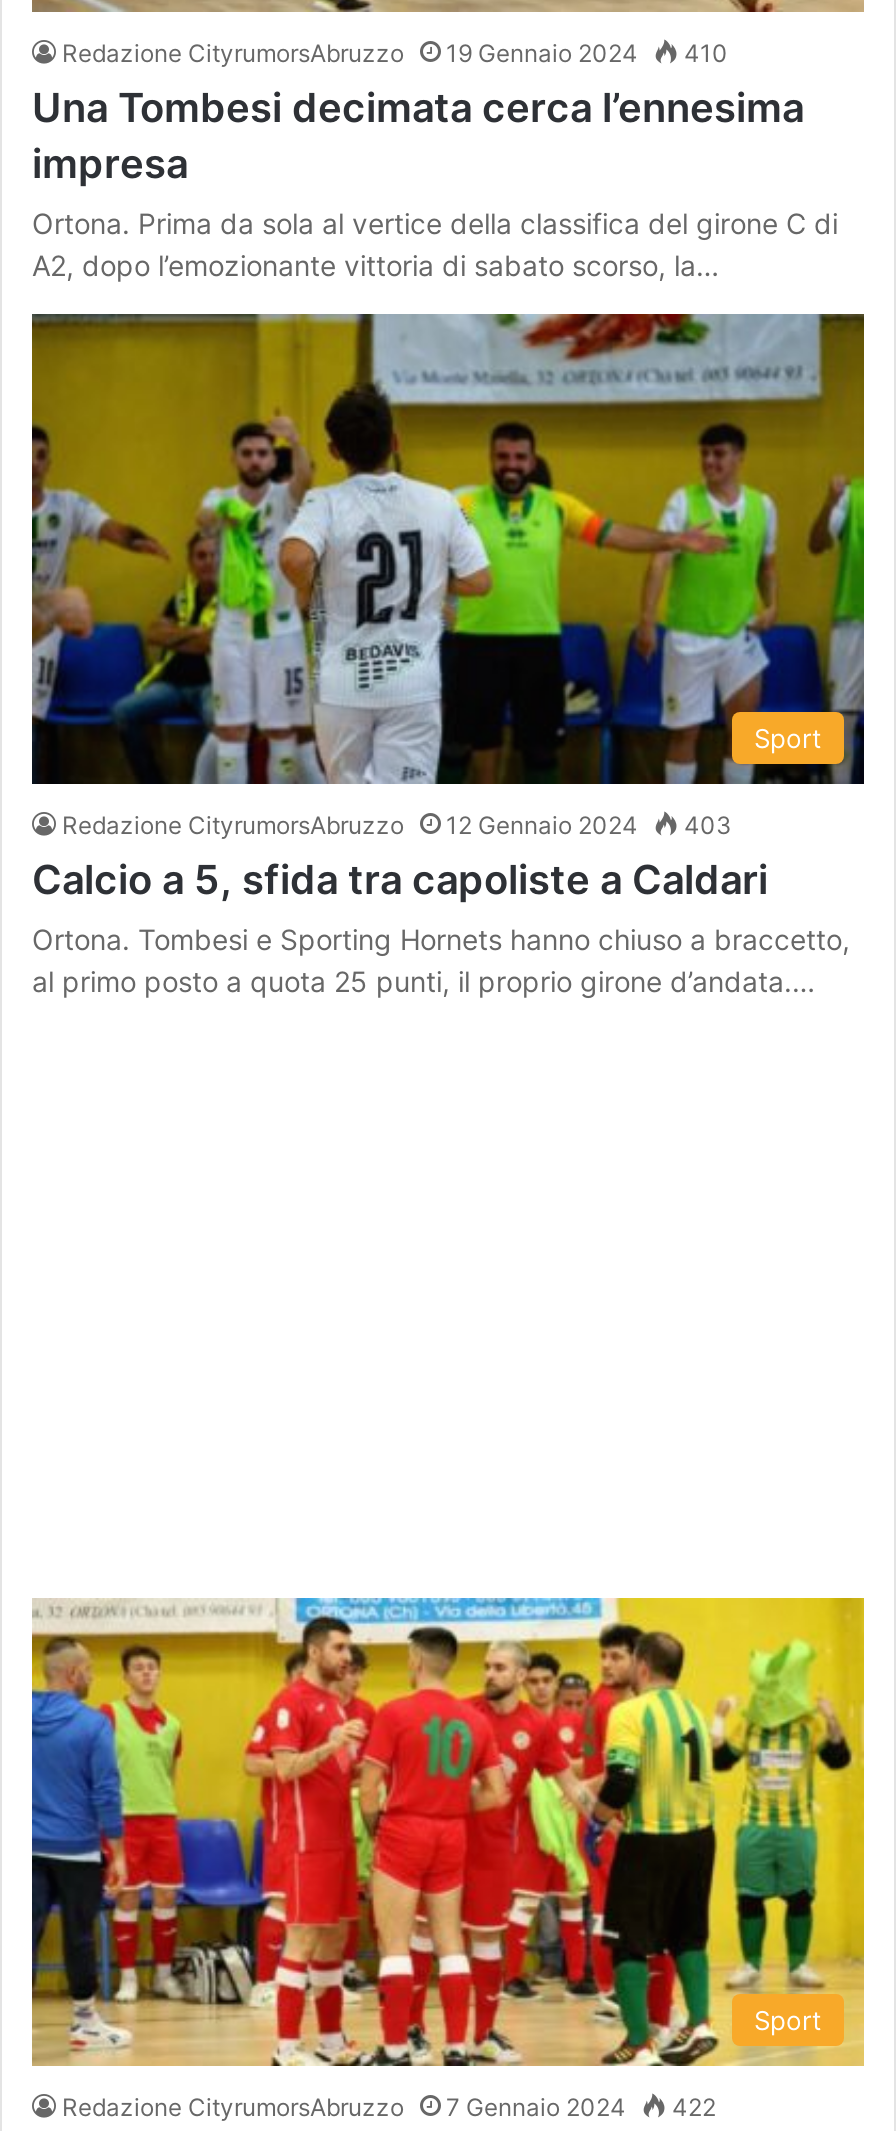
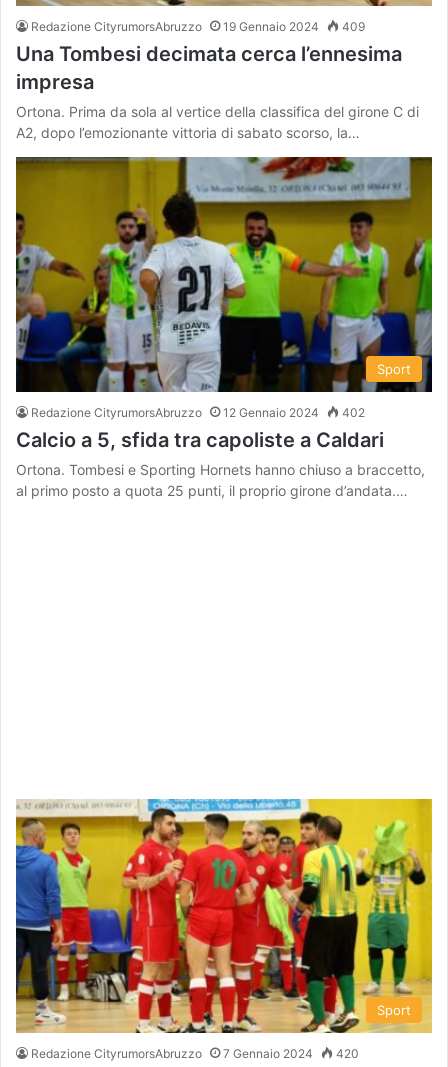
- Redazione CityrumorsAbruzzo 19 Gennaio 2024 410
+ Redazione CityrumorsAbruzzo 19 Gennaio 2024 409

- Redazione CityrumorsAbruzzo 12 Gennaio 2024 403
+ Redazione CityrumorsAbruzzo 12 Gennaio 2024 402

- Redazione CityrumorsAbruzzo 7 Gennaio 2024 422
+ Redazione CityrumorsAbruzzo 7 Gennaio 2024 420
